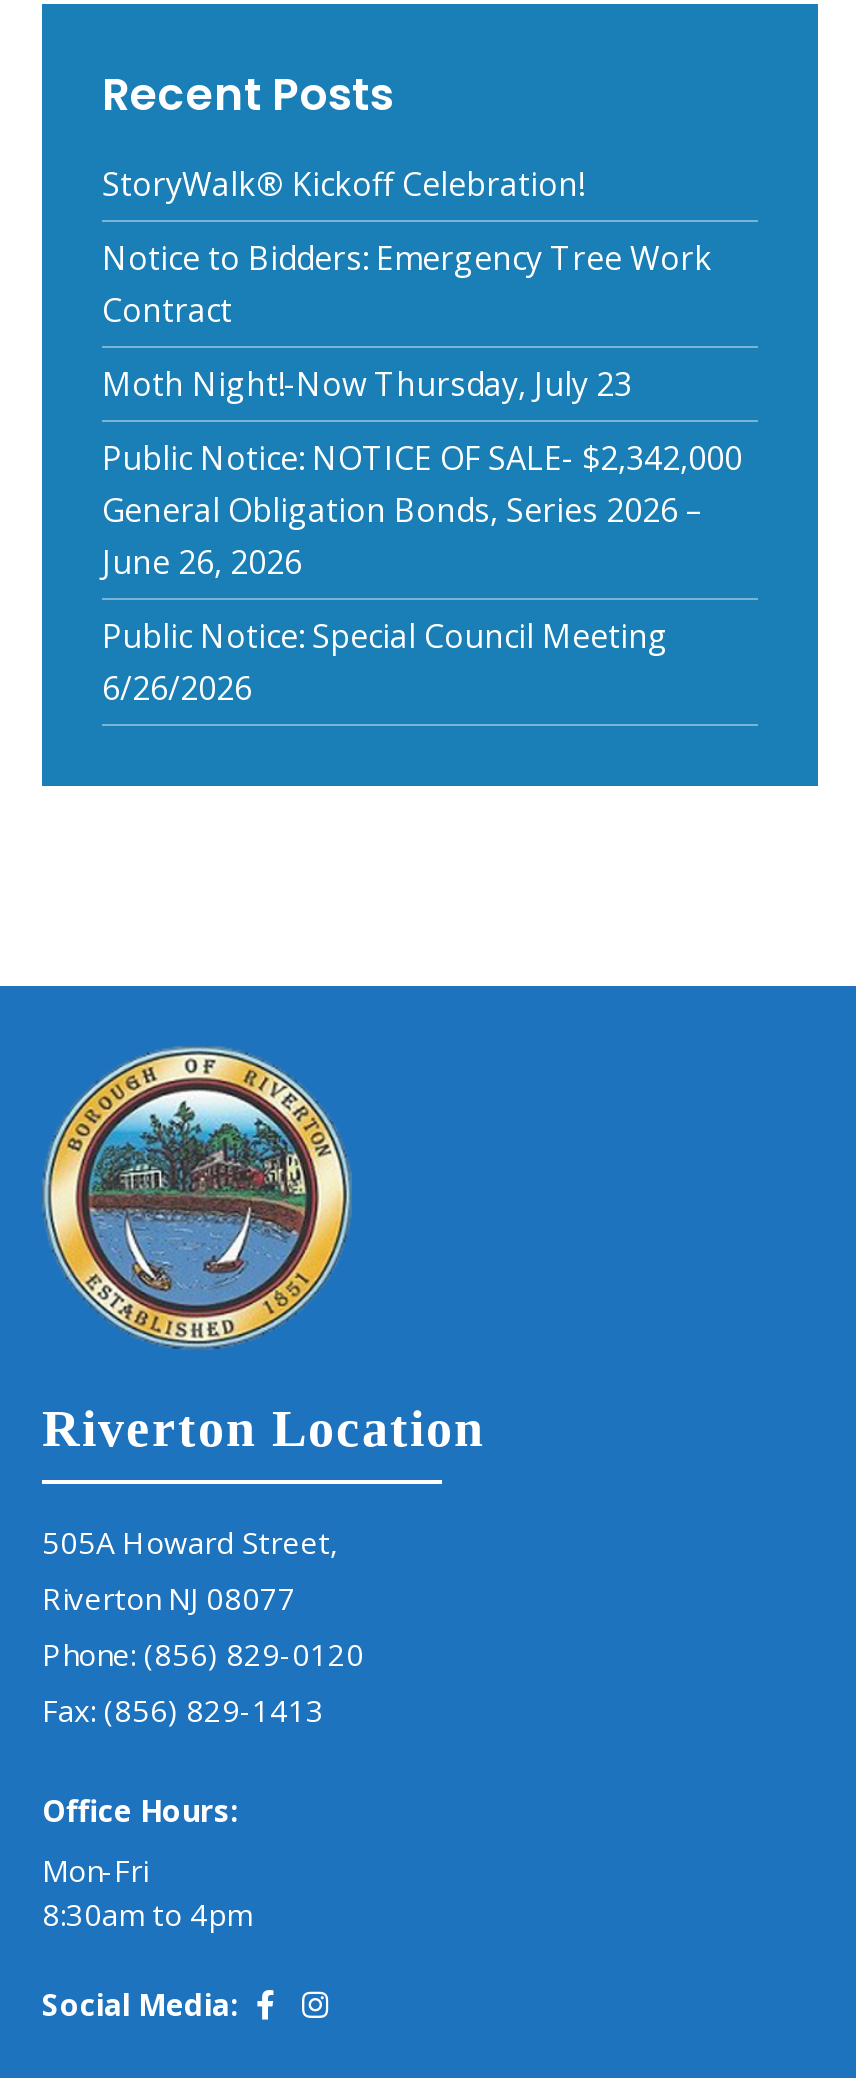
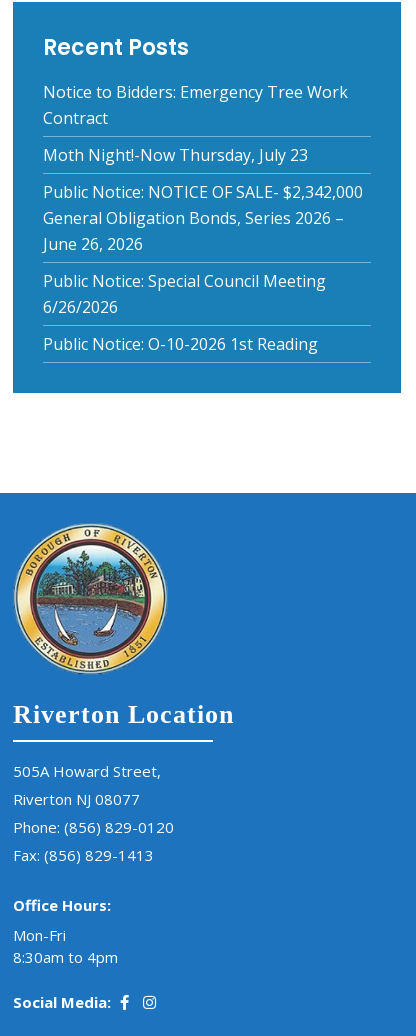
- StoryWalk® Kickoff Celebration!

moved up: Notice to Bidders: Emergency Tree Work | Contract | Moth Night!-Now Thursday, July 23 | Public Notice: NOTICE OF SALE- $2,342,000 | General Obligation Bonds, Series 2026 – | June 26, 2026 | Public Notice: Special Council Meeting | 6/26/2026

+ Public Notice: O-10-2026 1st Reading
